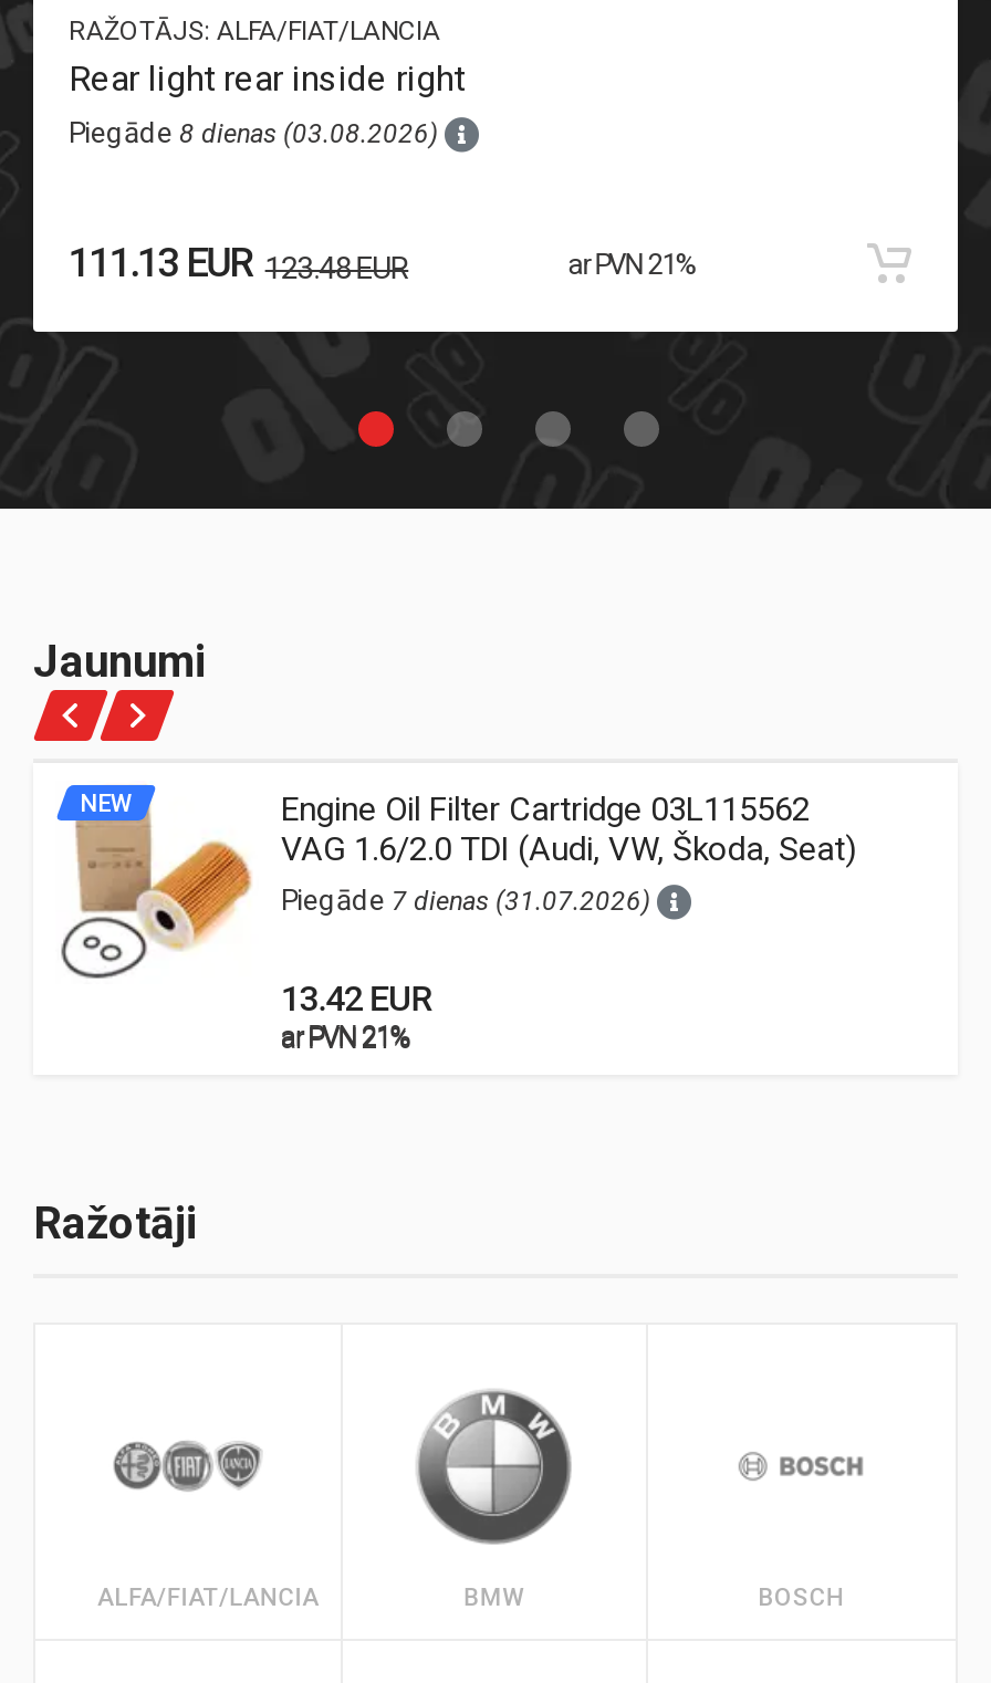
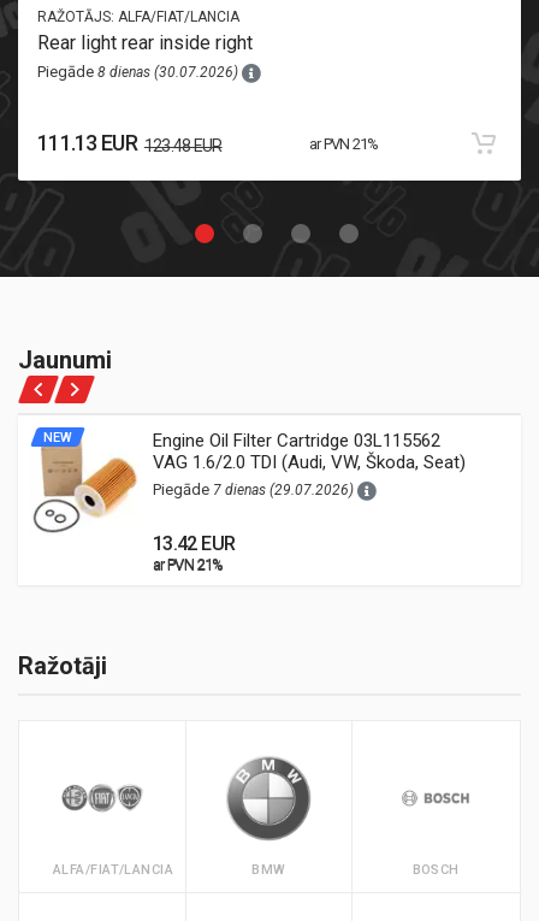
- Piegāde 8 dienas (03.08.2026)
+ Piegāde 8 dienas (30.07.2026)

- Piegāde 7 dienas (31.07.2026)
+ Piegāde 7 dienas (29.07.2026)
